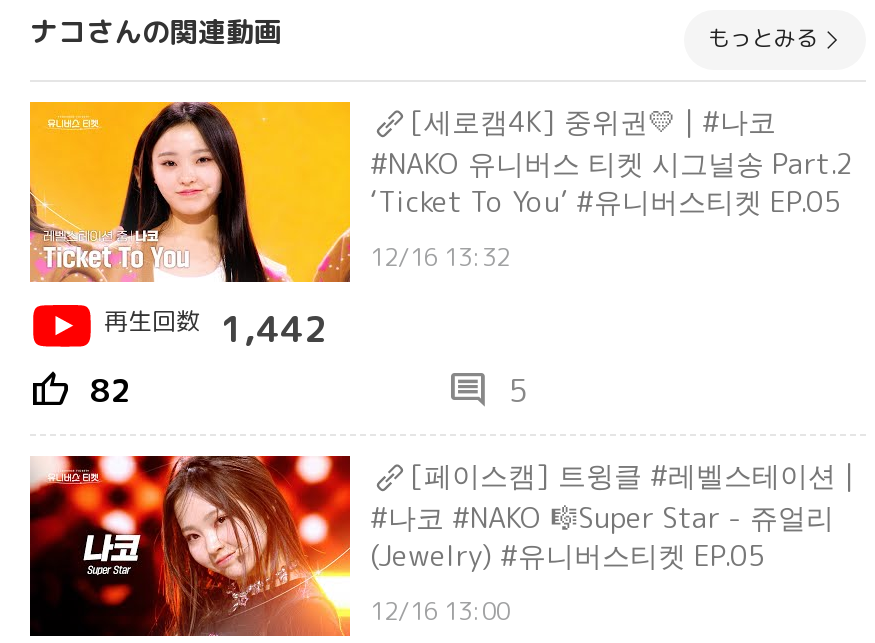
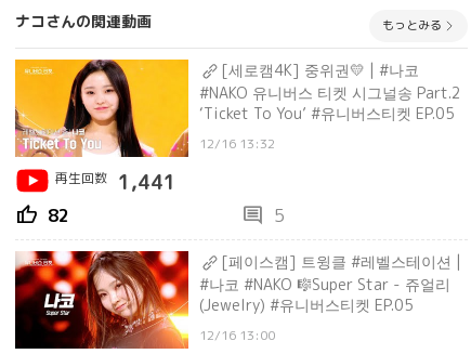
- 再生回数 1,442
+ 再生回数 1,441
